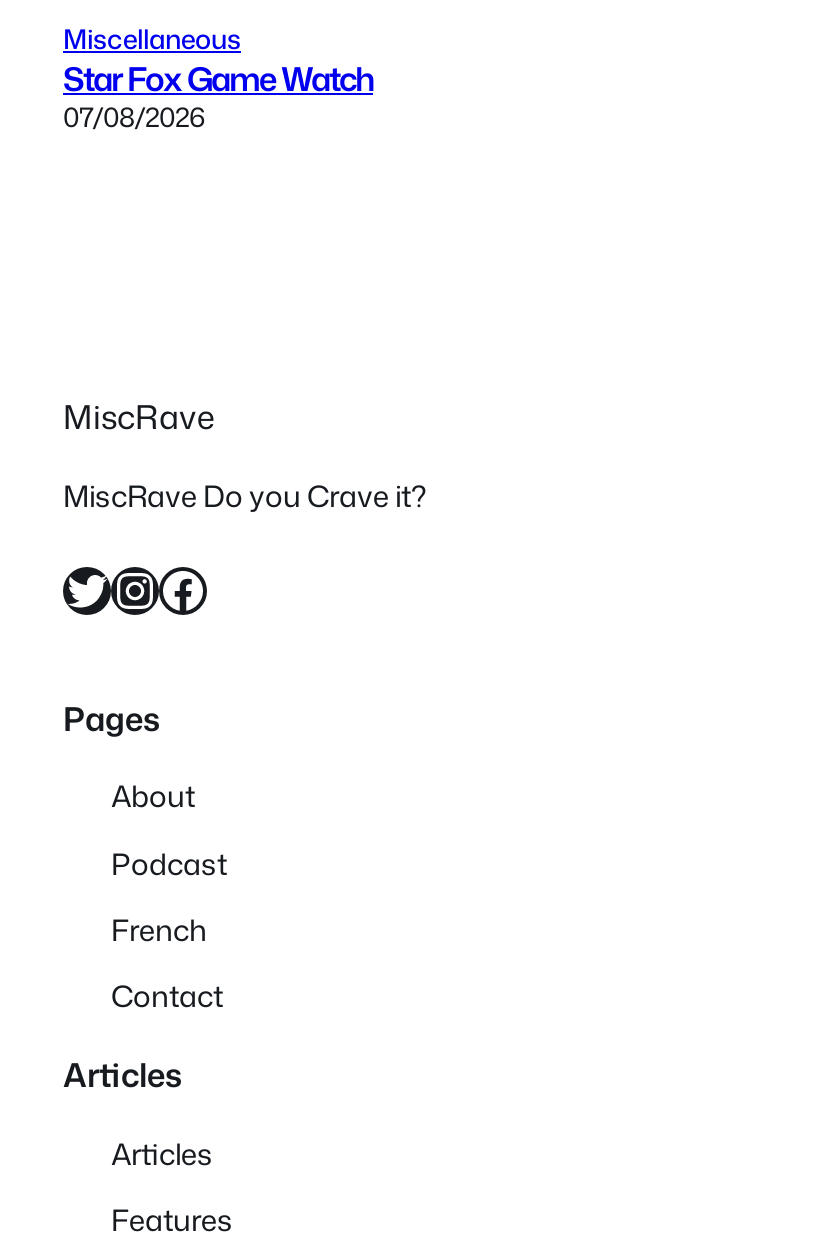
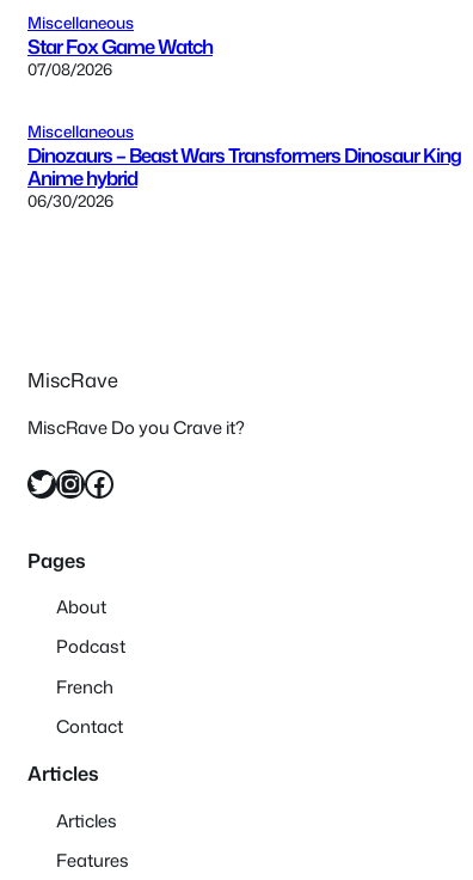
+ Miscellaneous
+ Dinozaurs – Beast Wars Transformers Dinosaur King
+ Anime hybrid
+ 06/30/2026
